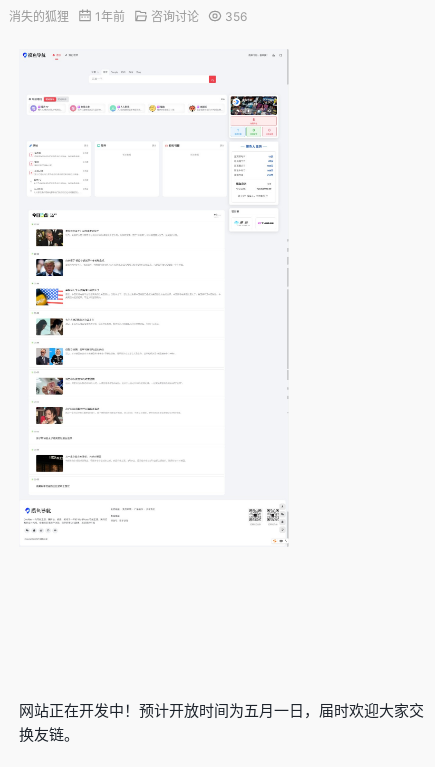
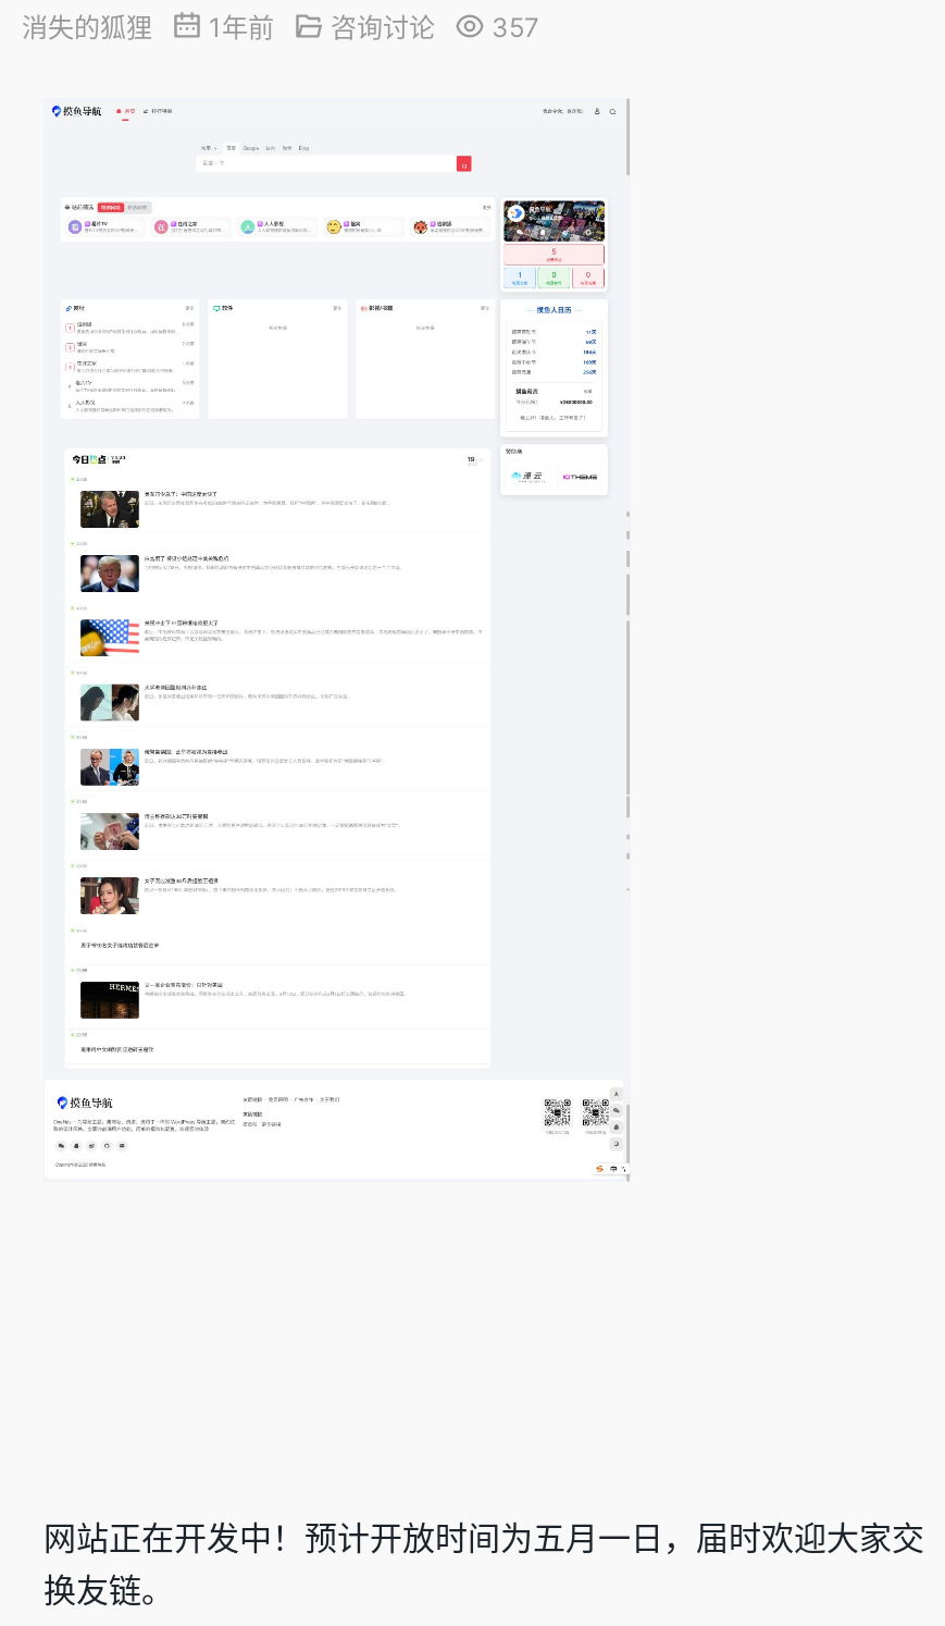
- 消失的狐狸 1年前 咨询讨论 356
+ 消失的狐狸 1年前 咨询讨论 357
